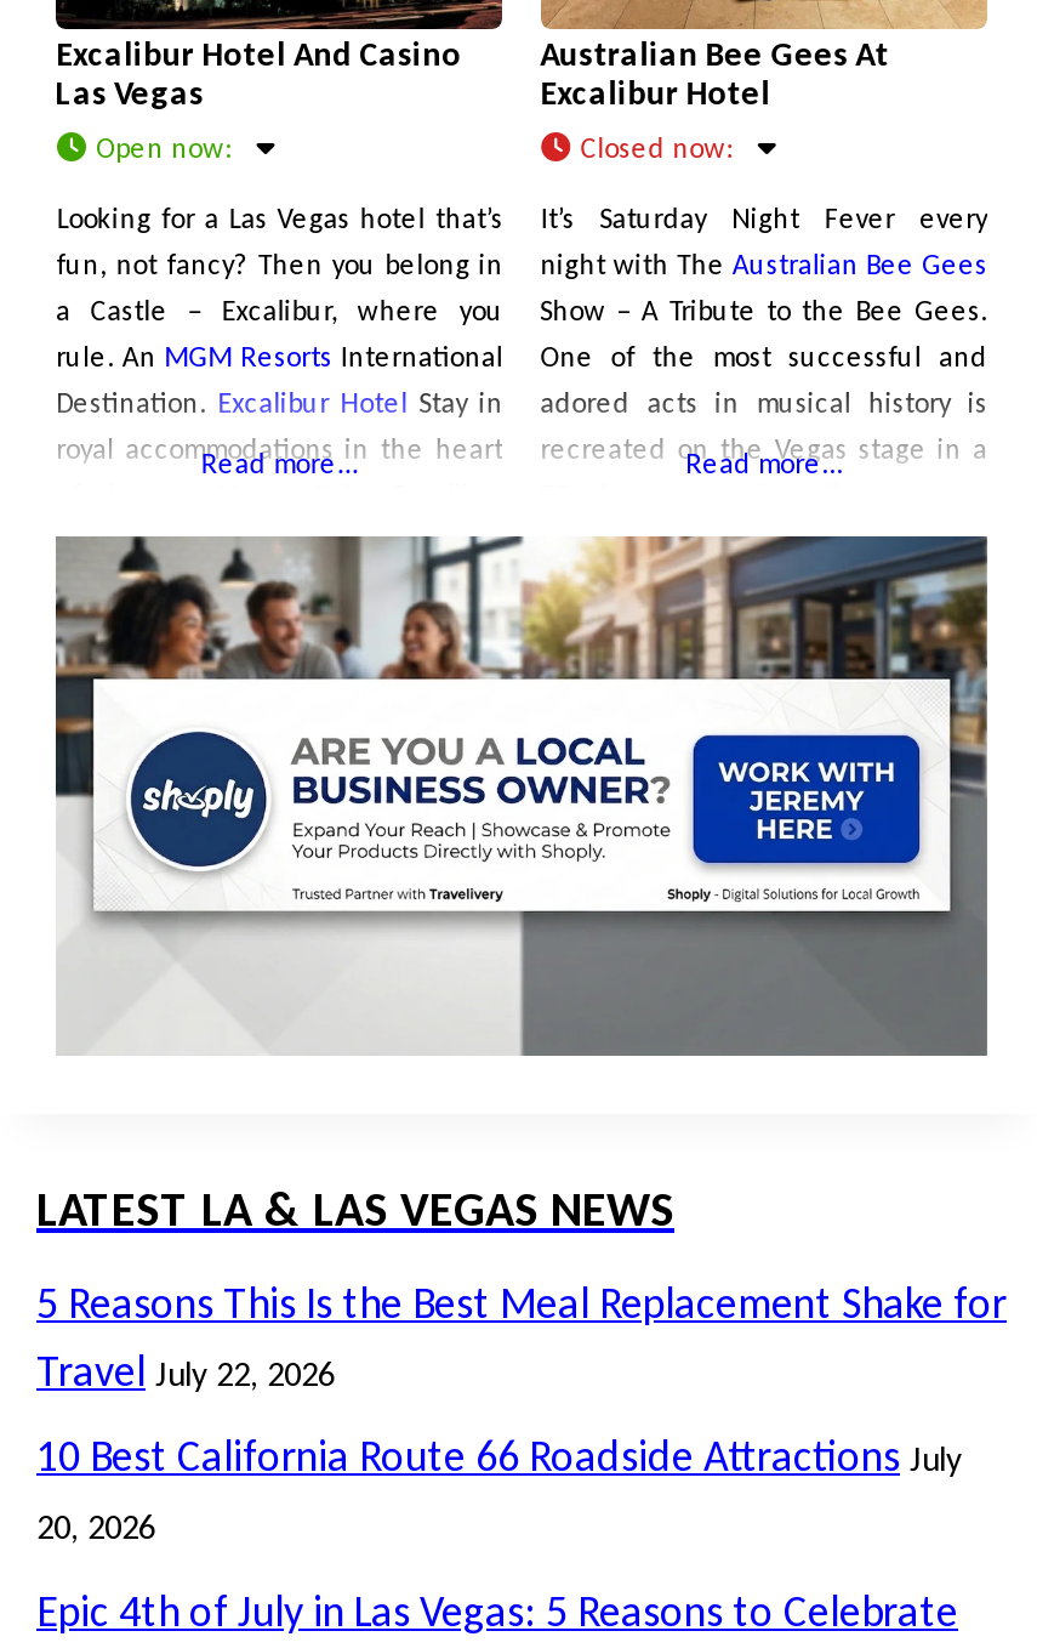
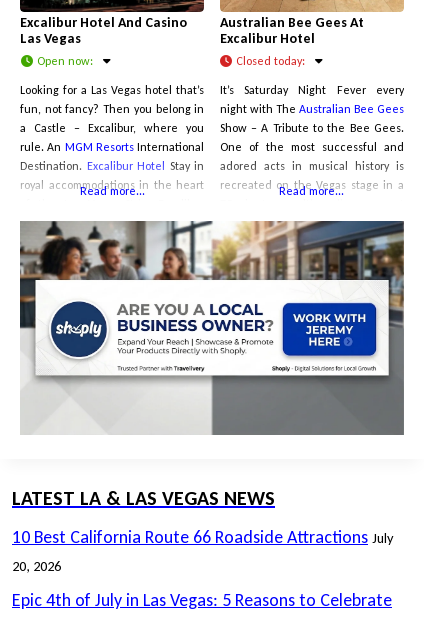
- Closed now:
+ Closed today:

- 5 Reasons This Is the Best Meal Replacement Shake for
- Travel July 22, 2026
